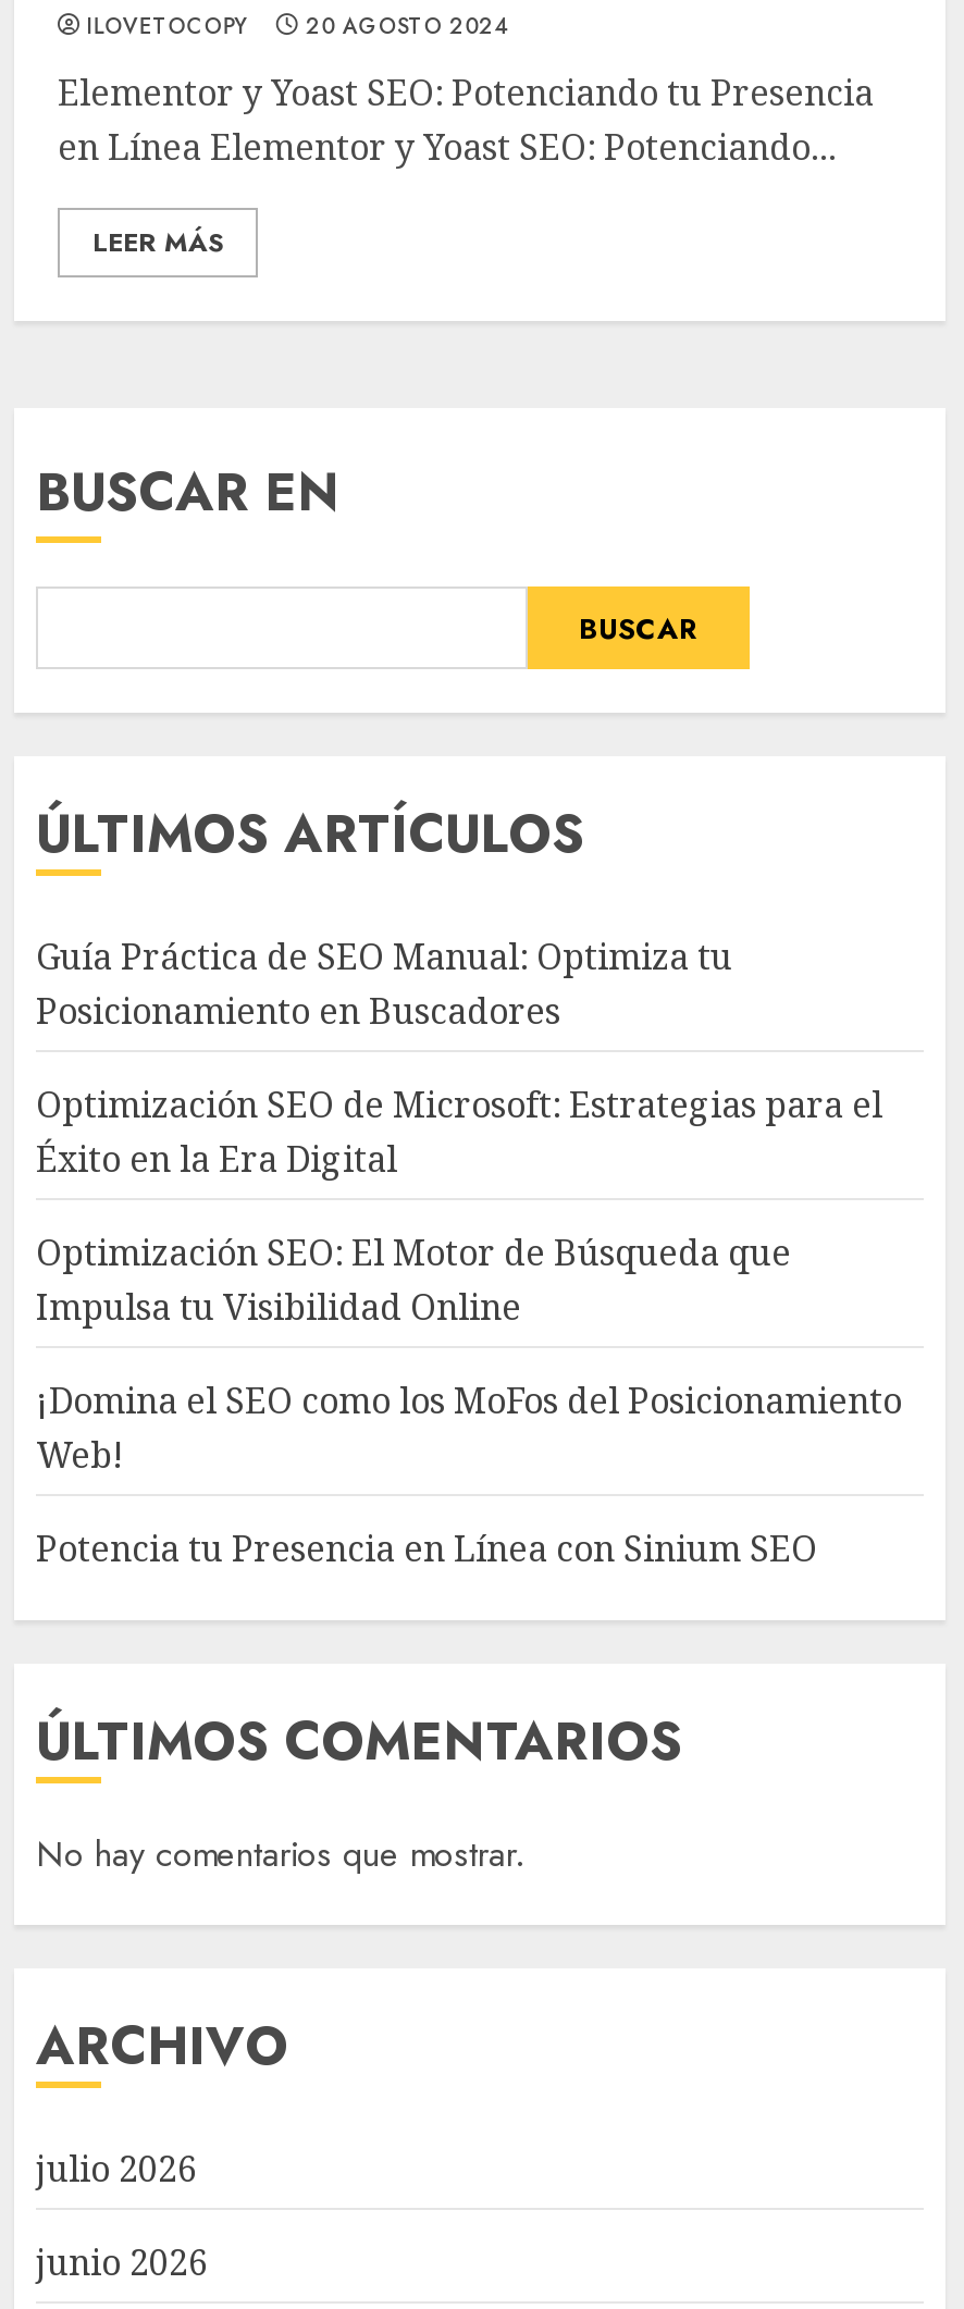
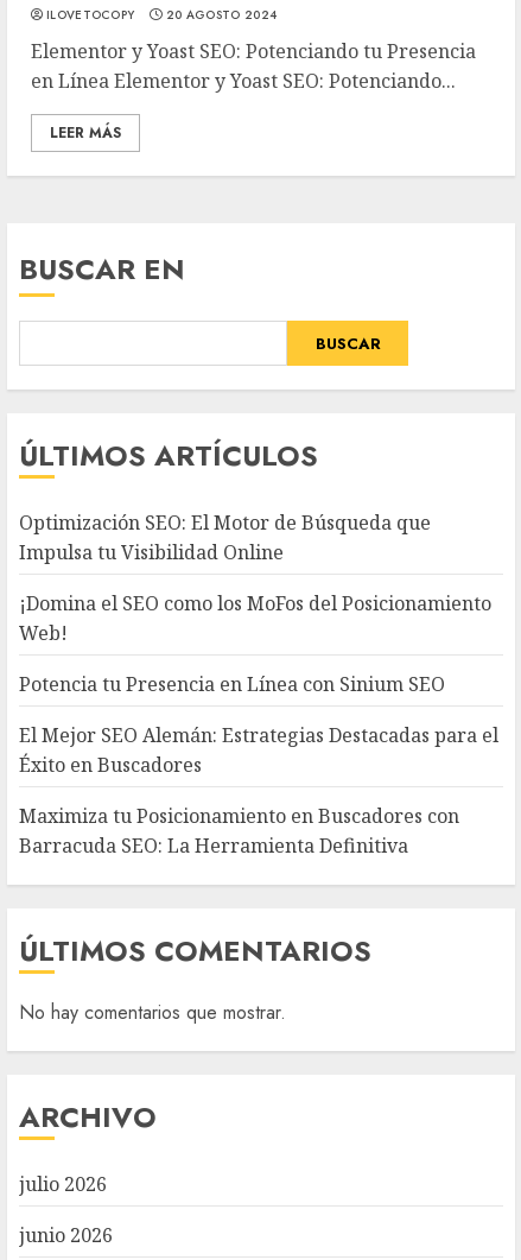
- Guía Práctica de SEO Manual: Optimiza tu
- Posicionamiento en Buscadores
- Optimización SEO de Microsoft: Estrategias para el
- Éxito en la Era Digital

moved up: Optimización SEO: El Motor de Búsqueda que | Impulsa tu Visibilidad Online | ¡Domina el SEO como los MoFos del Posicionamiento | Web! | Potencia tu Presencia en Línea con Sinium SEO

+ El Mejor SEO Alemán: Estrategias Destacadas para el
+ Éxito en Buscadores
+ Maximiza tu Posicionamiento en Buscadores con
+ Barracuda SEO: La Herramienta Definitiva
